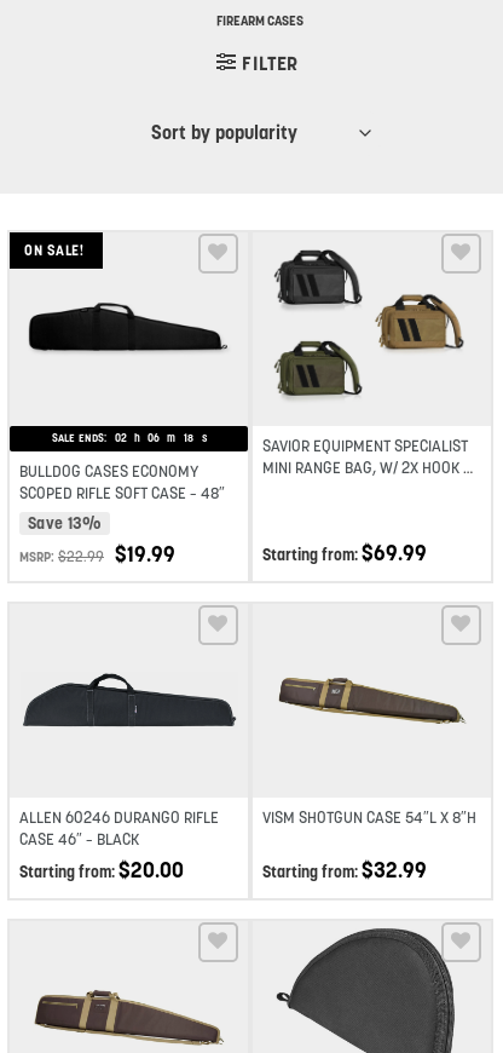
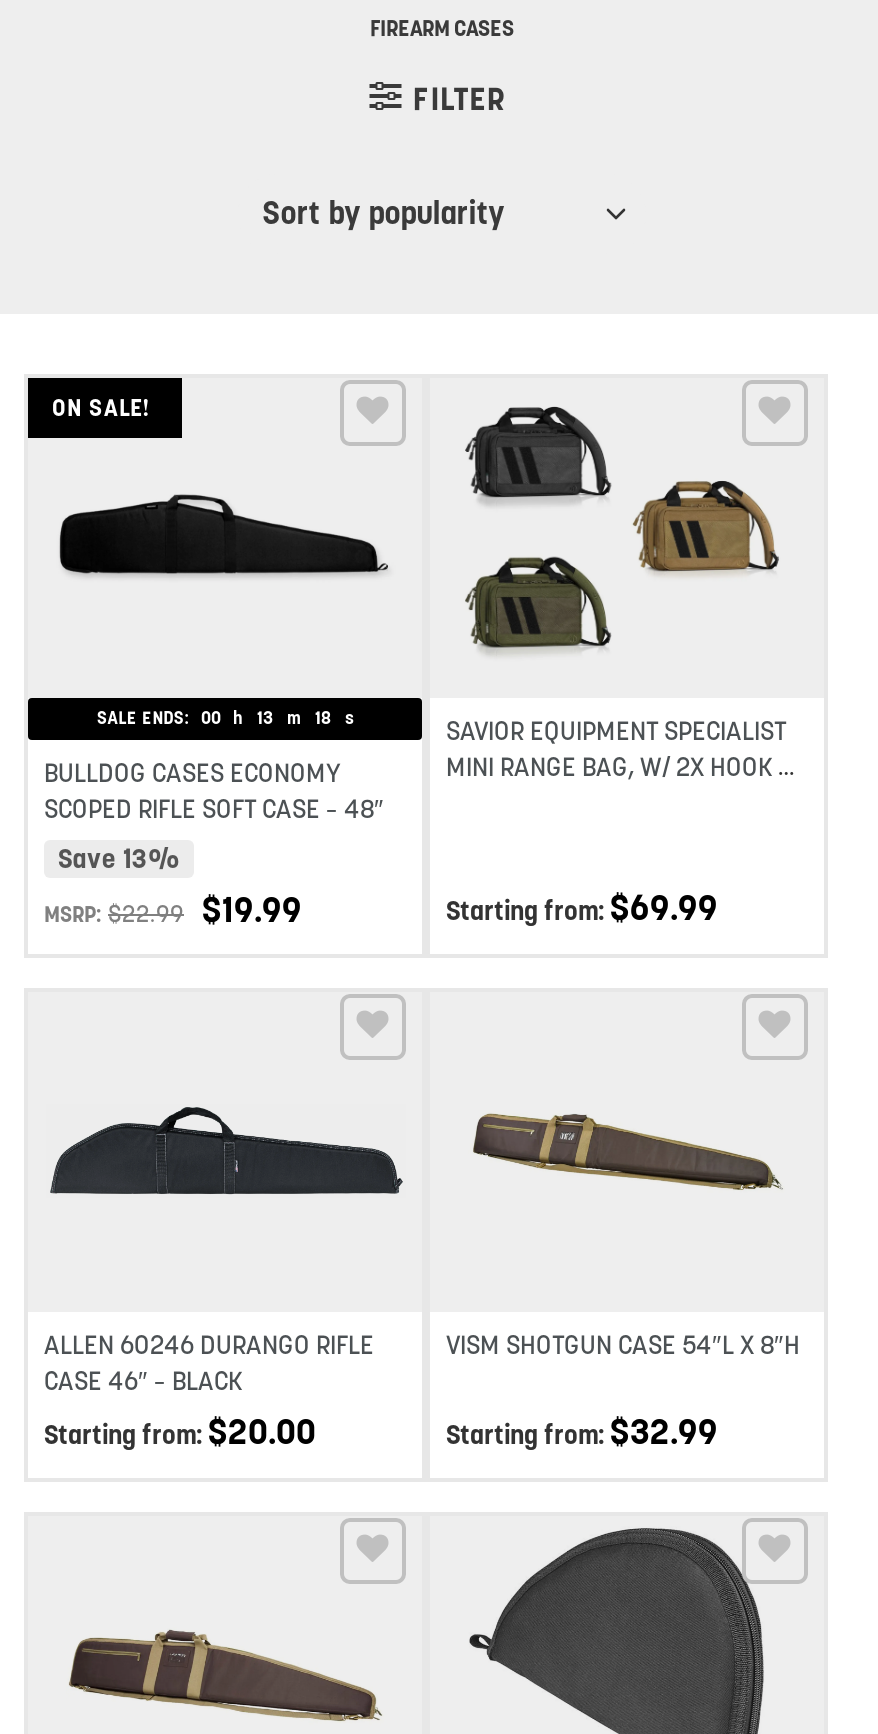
- SALE ENDS: 02 h 06 m
+ SALE ENDS: 00 h 13 m
